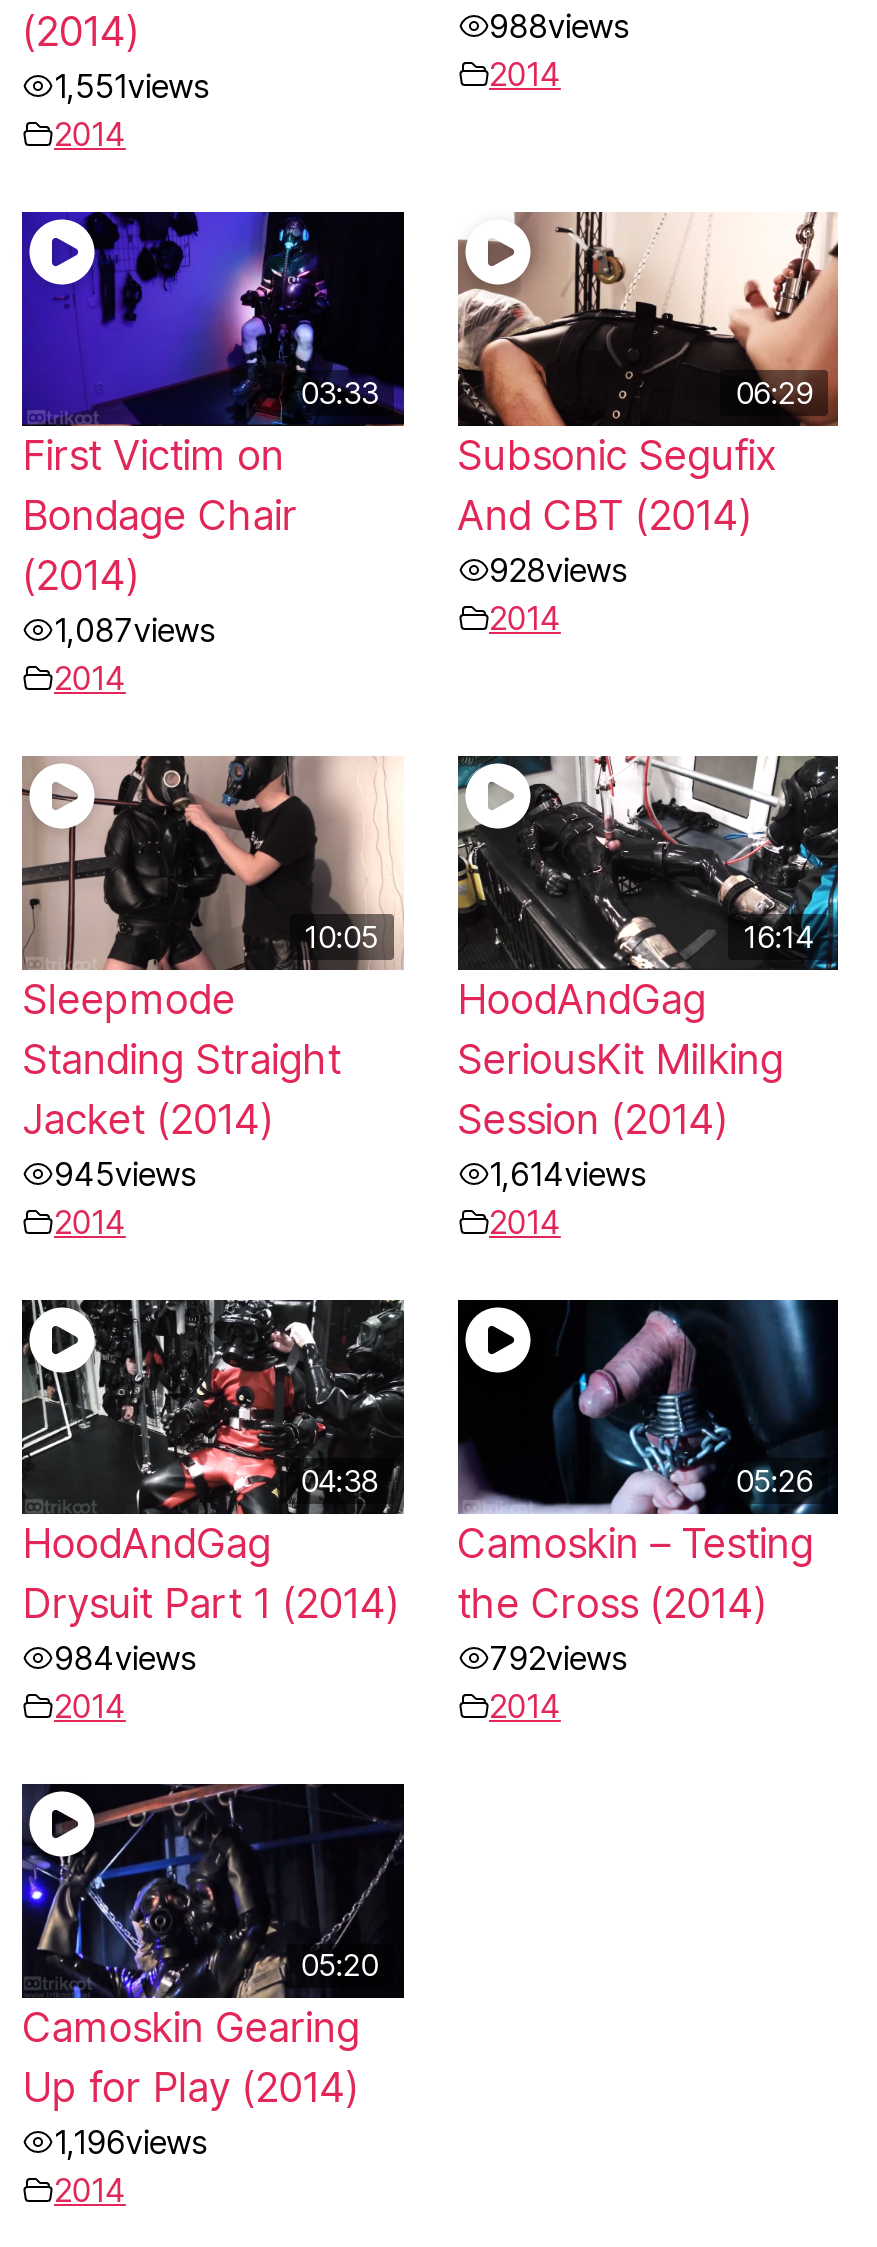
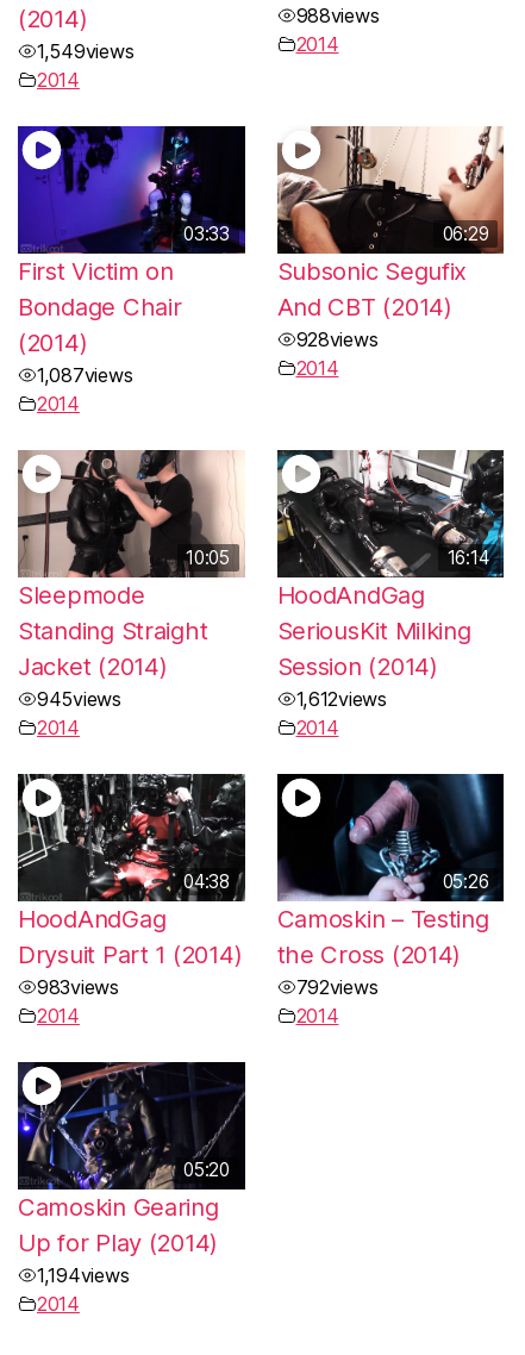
- 1,551views
+ 1,549views

- 1,614views
+ 1,612views

- 984views
+ 983views

- 1,196views
+ 1,194views
